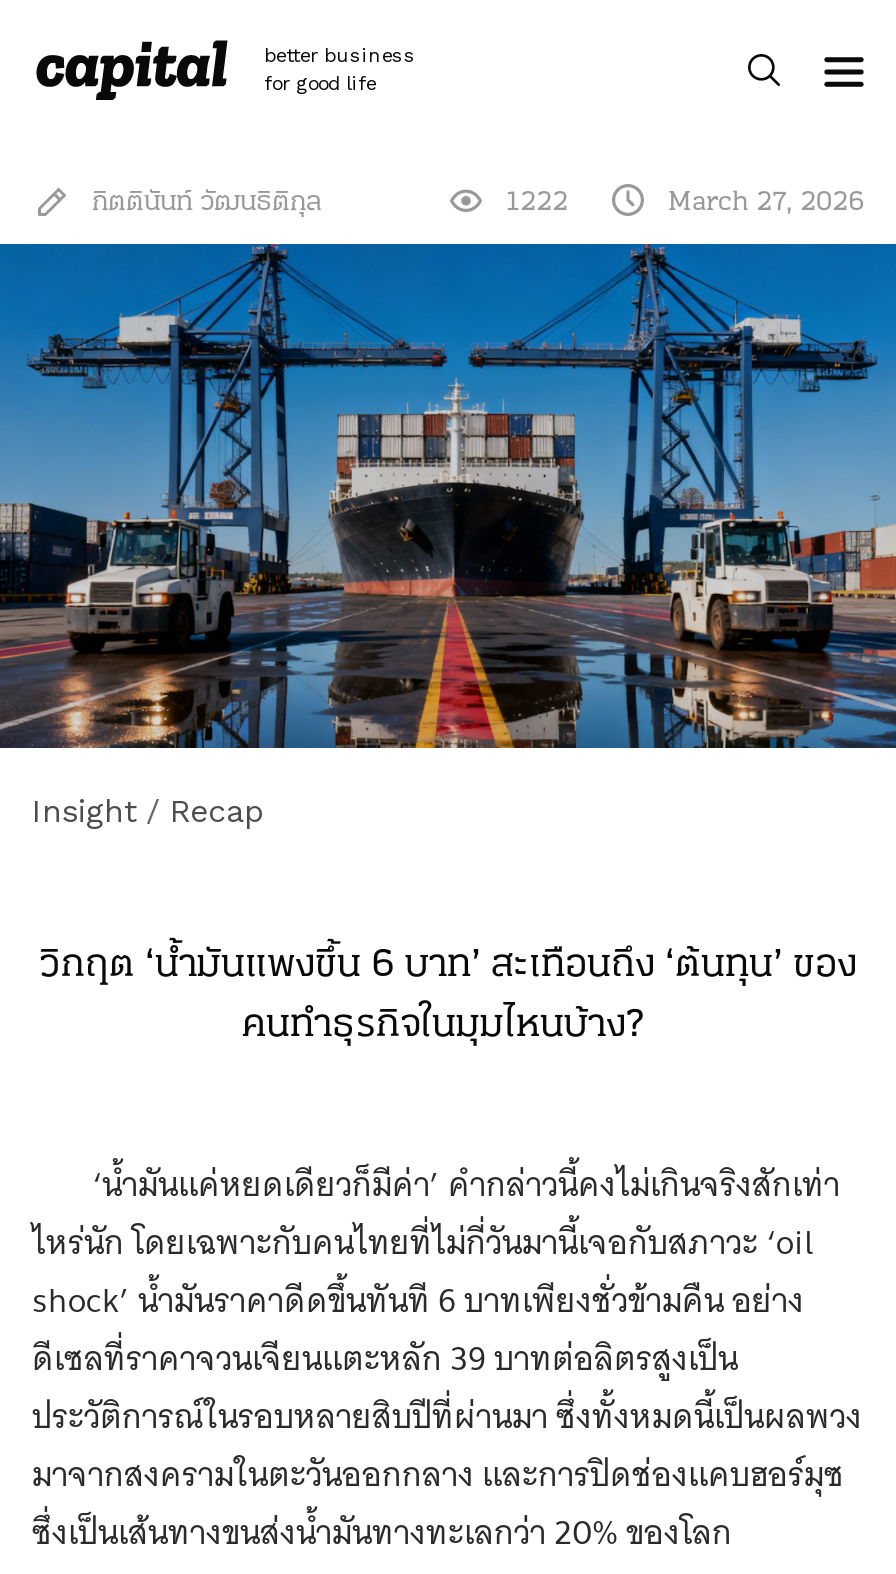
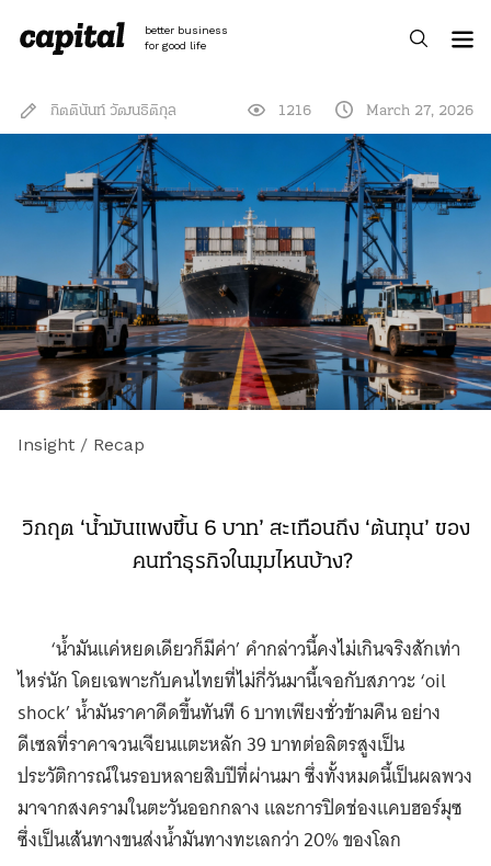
- 1222
+ 1216
